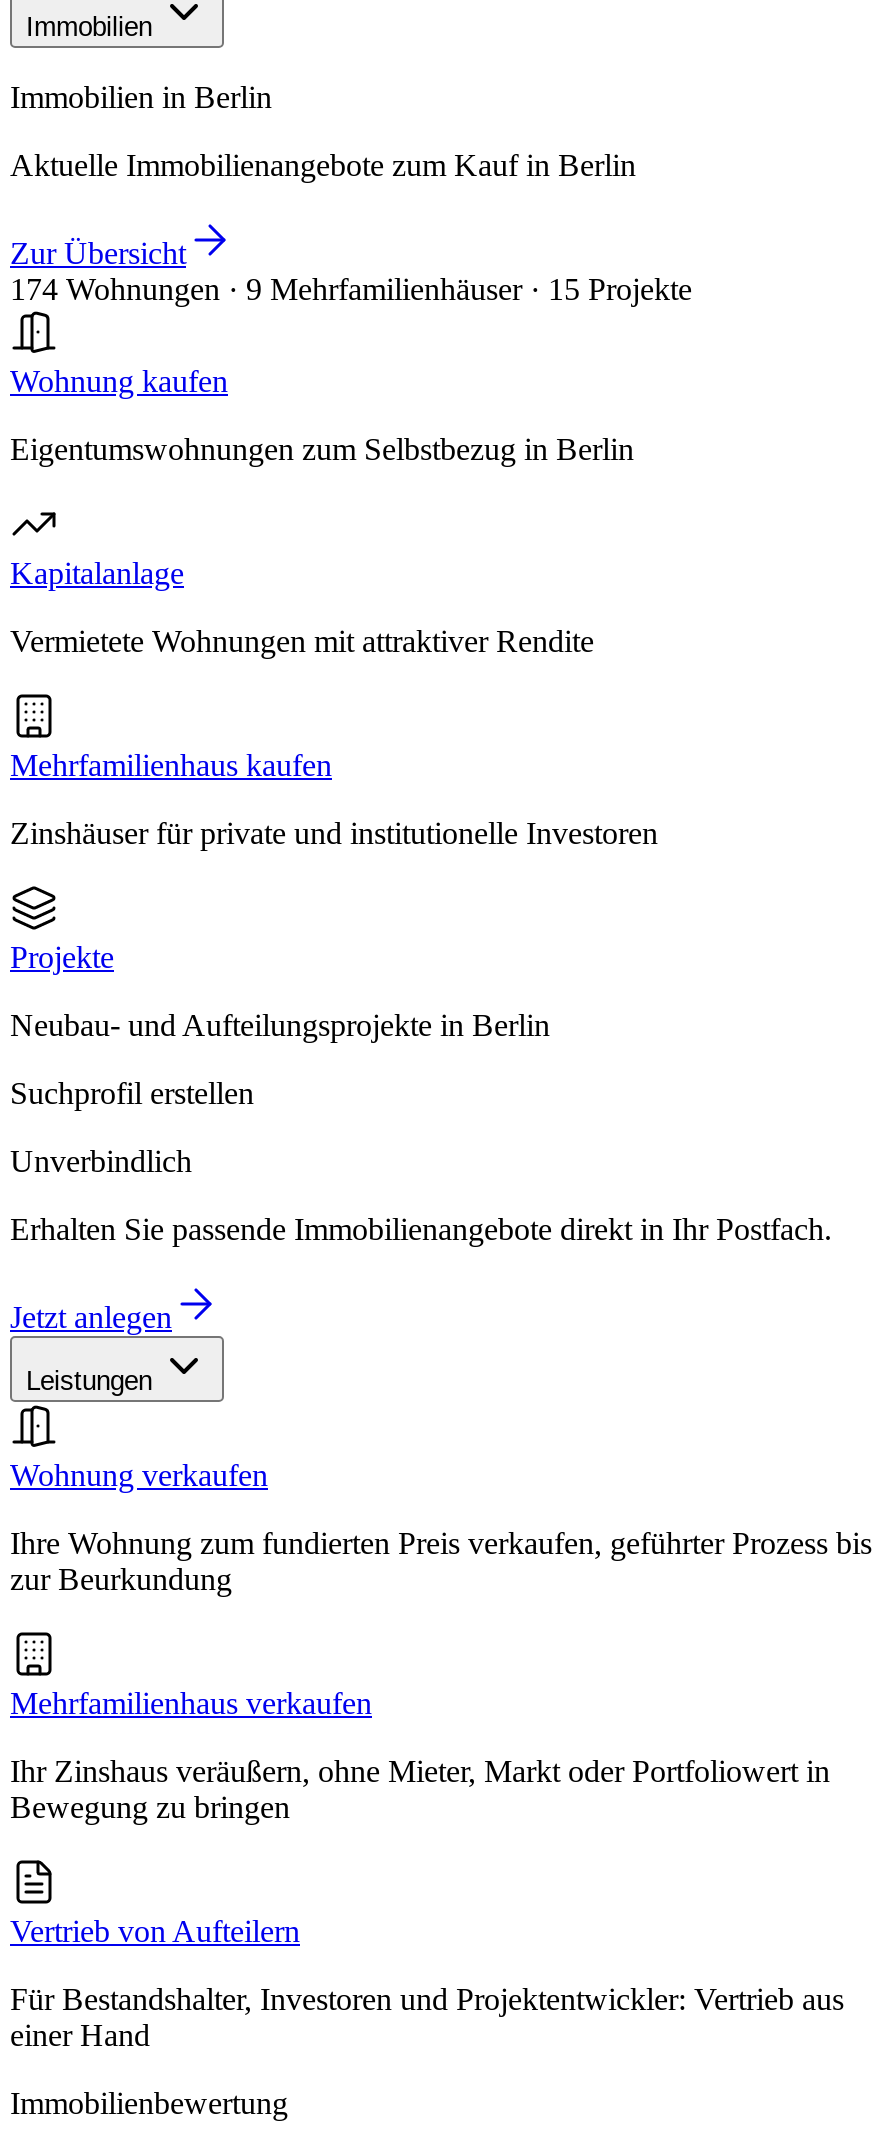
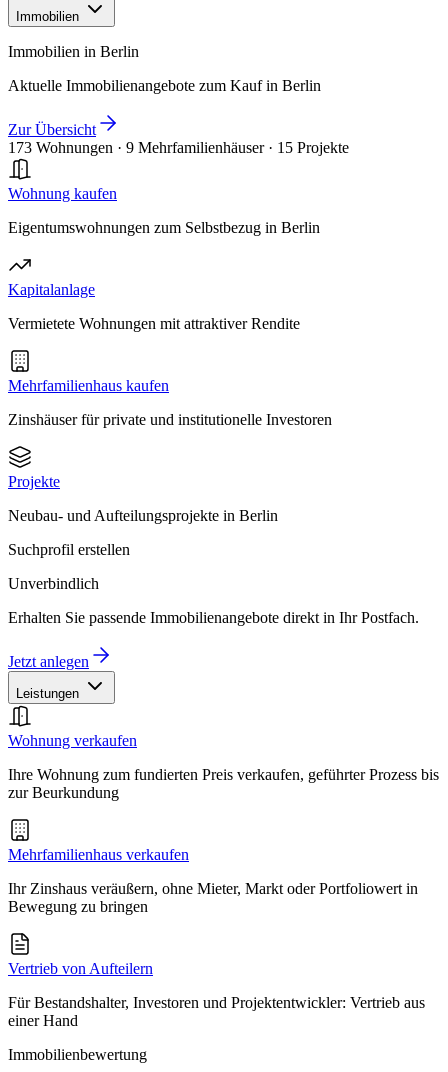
- 174 Wohnungen · 9 Mehrfamilienhäuser · 15 Projekte
+ 173 Wohnungen · 9 Mehrfamilienhäuser · 15 Projekte
